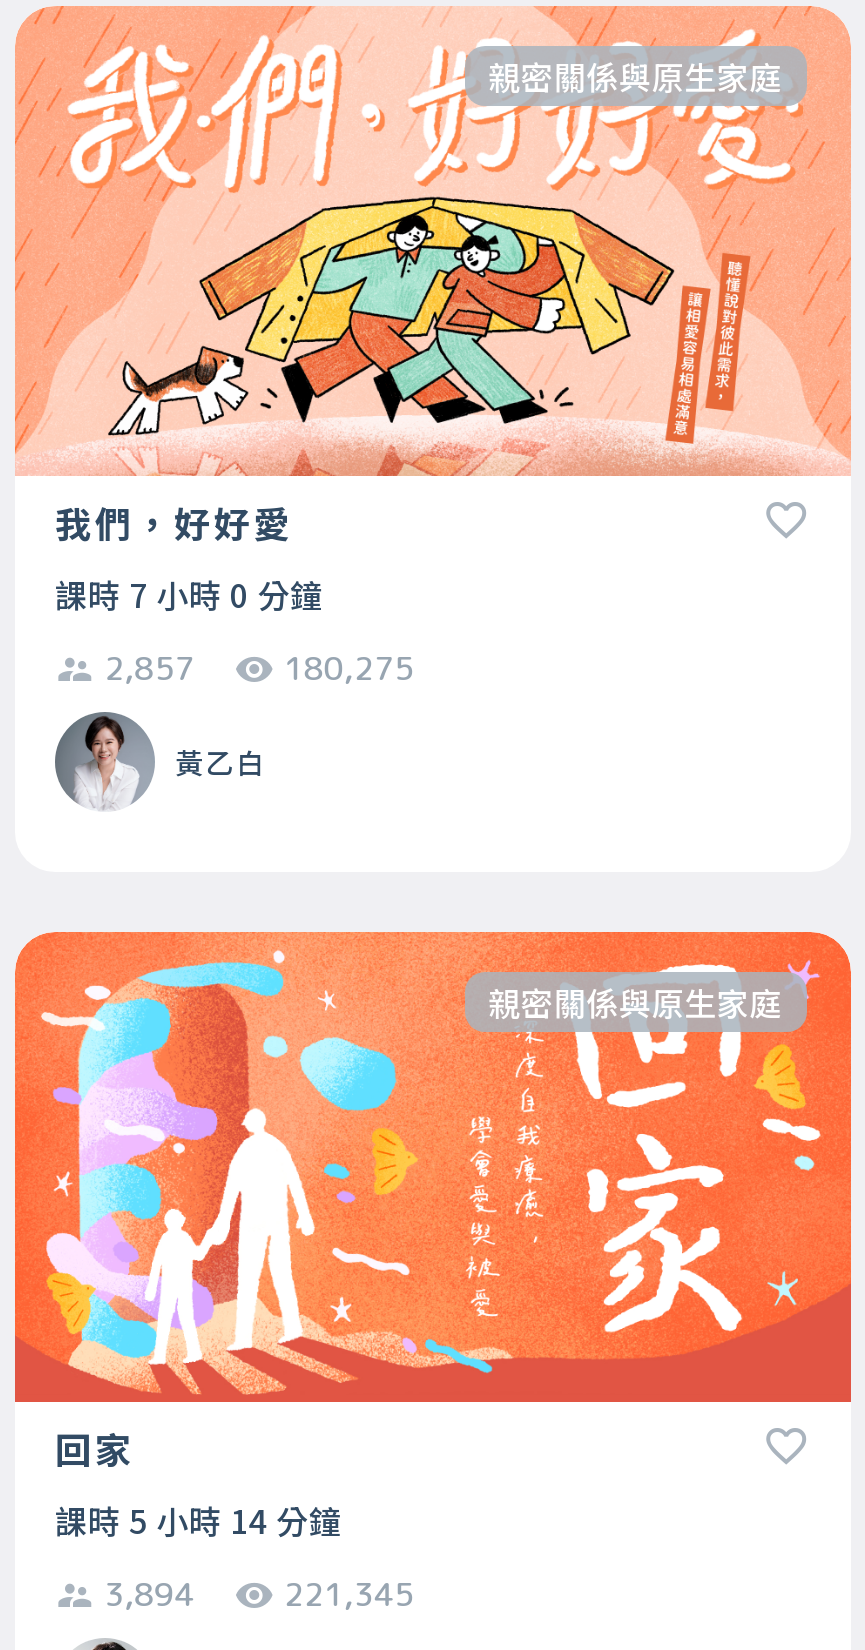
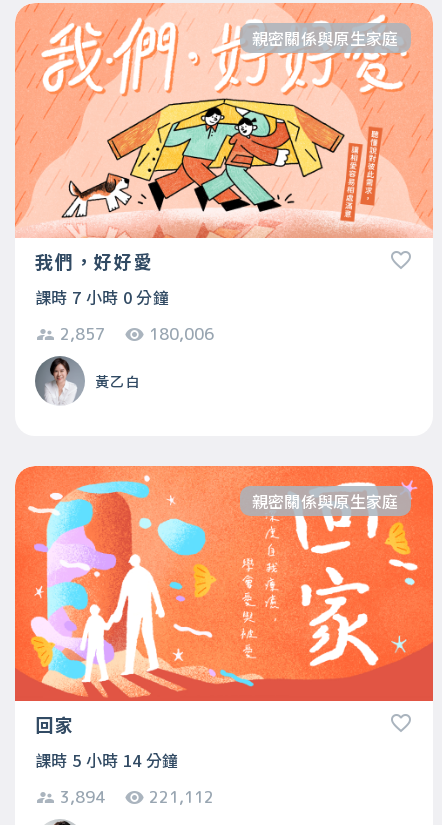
- 180,275
+ 180,006

- 221,345
+ 221,112
